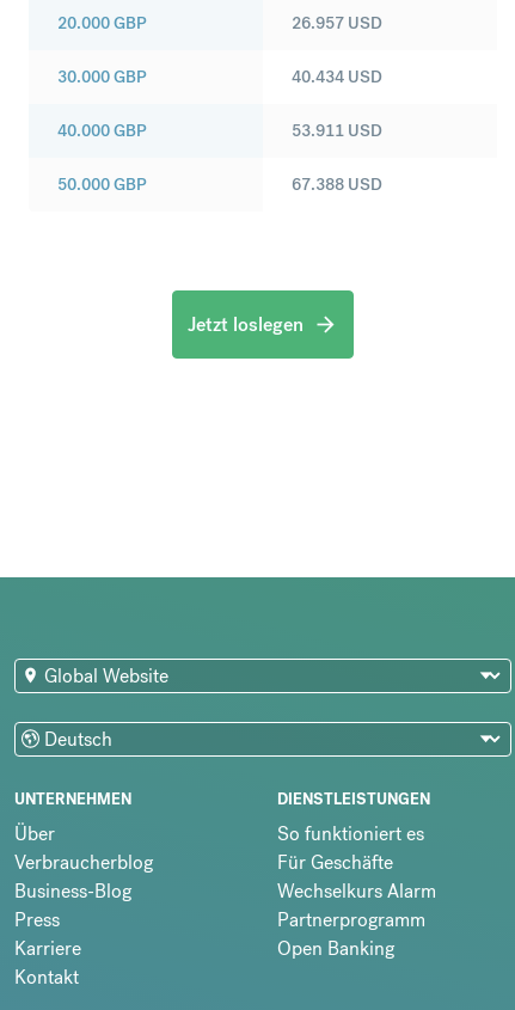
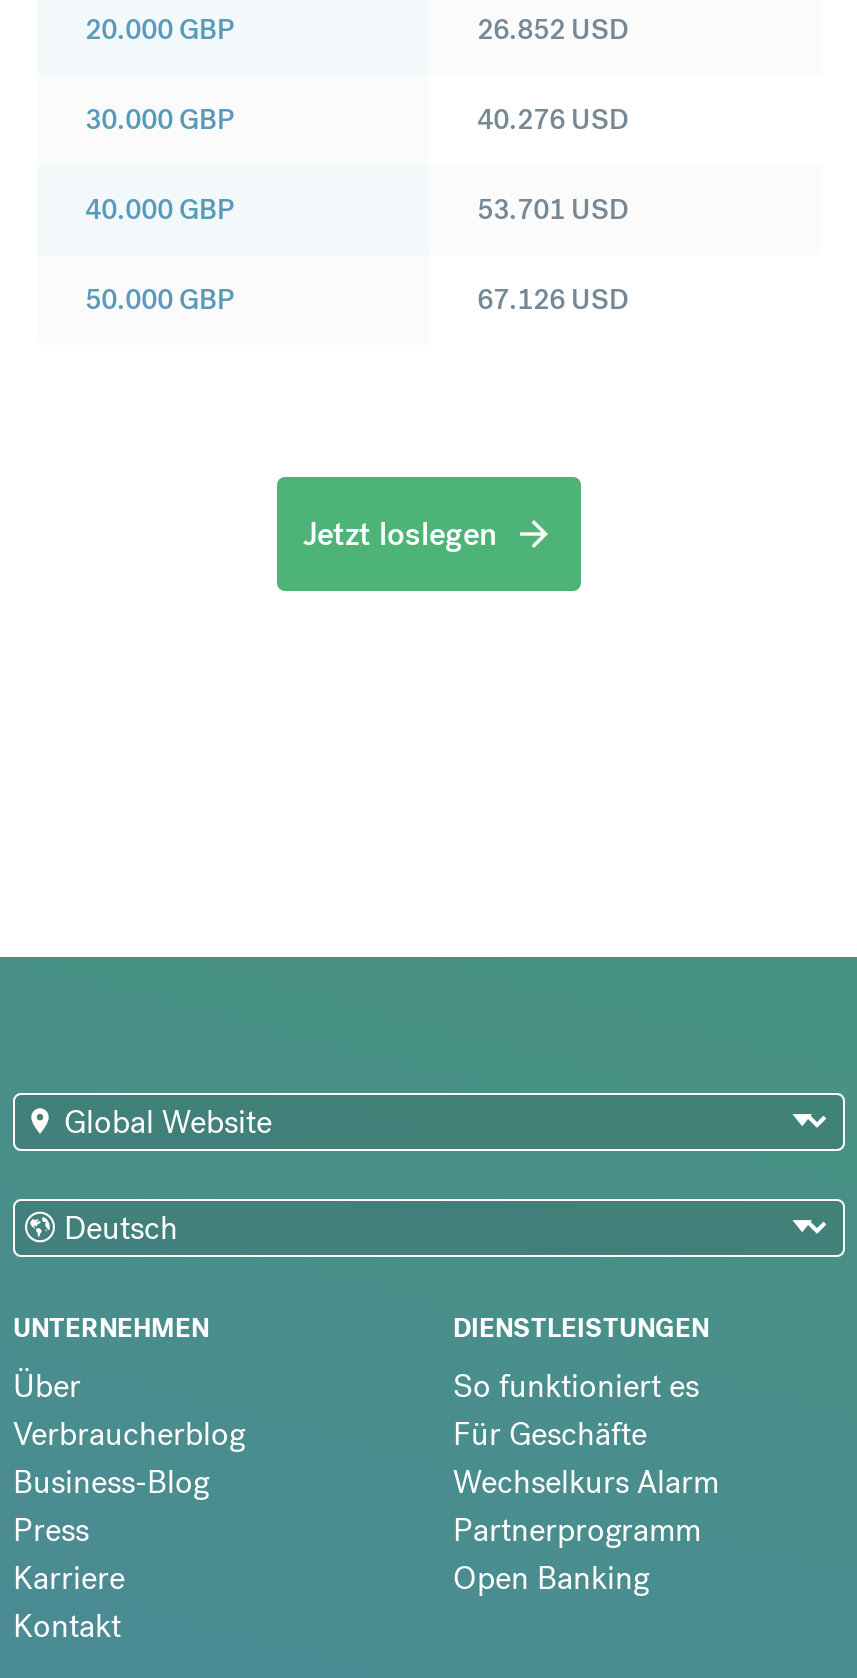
- 26.957 USD
+ 26.852 USD

- 40.434 USD
+ 40.276 USD

- 53.911 USD
+ 53.701 USD

- 67.388 USD
+ 67.126 USD
